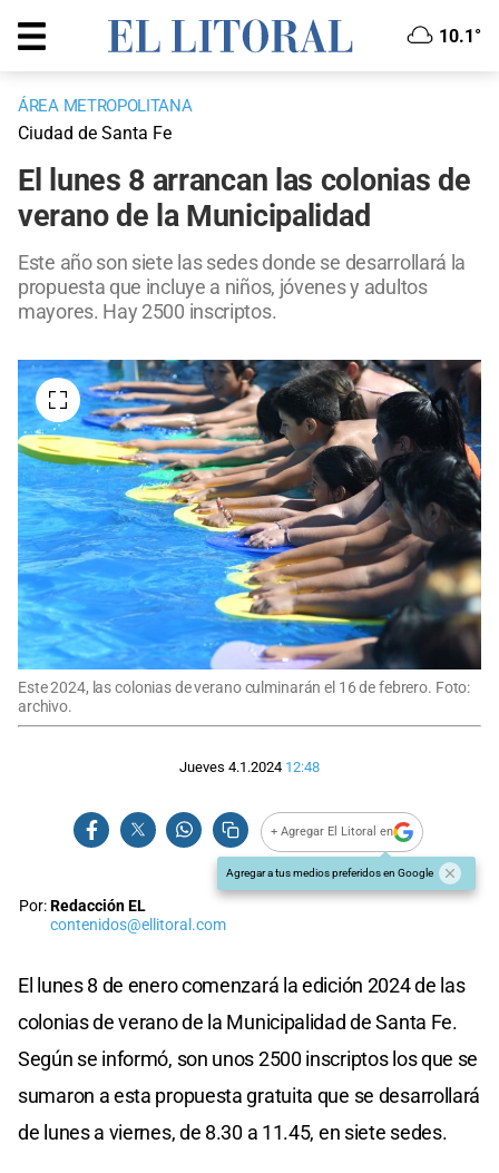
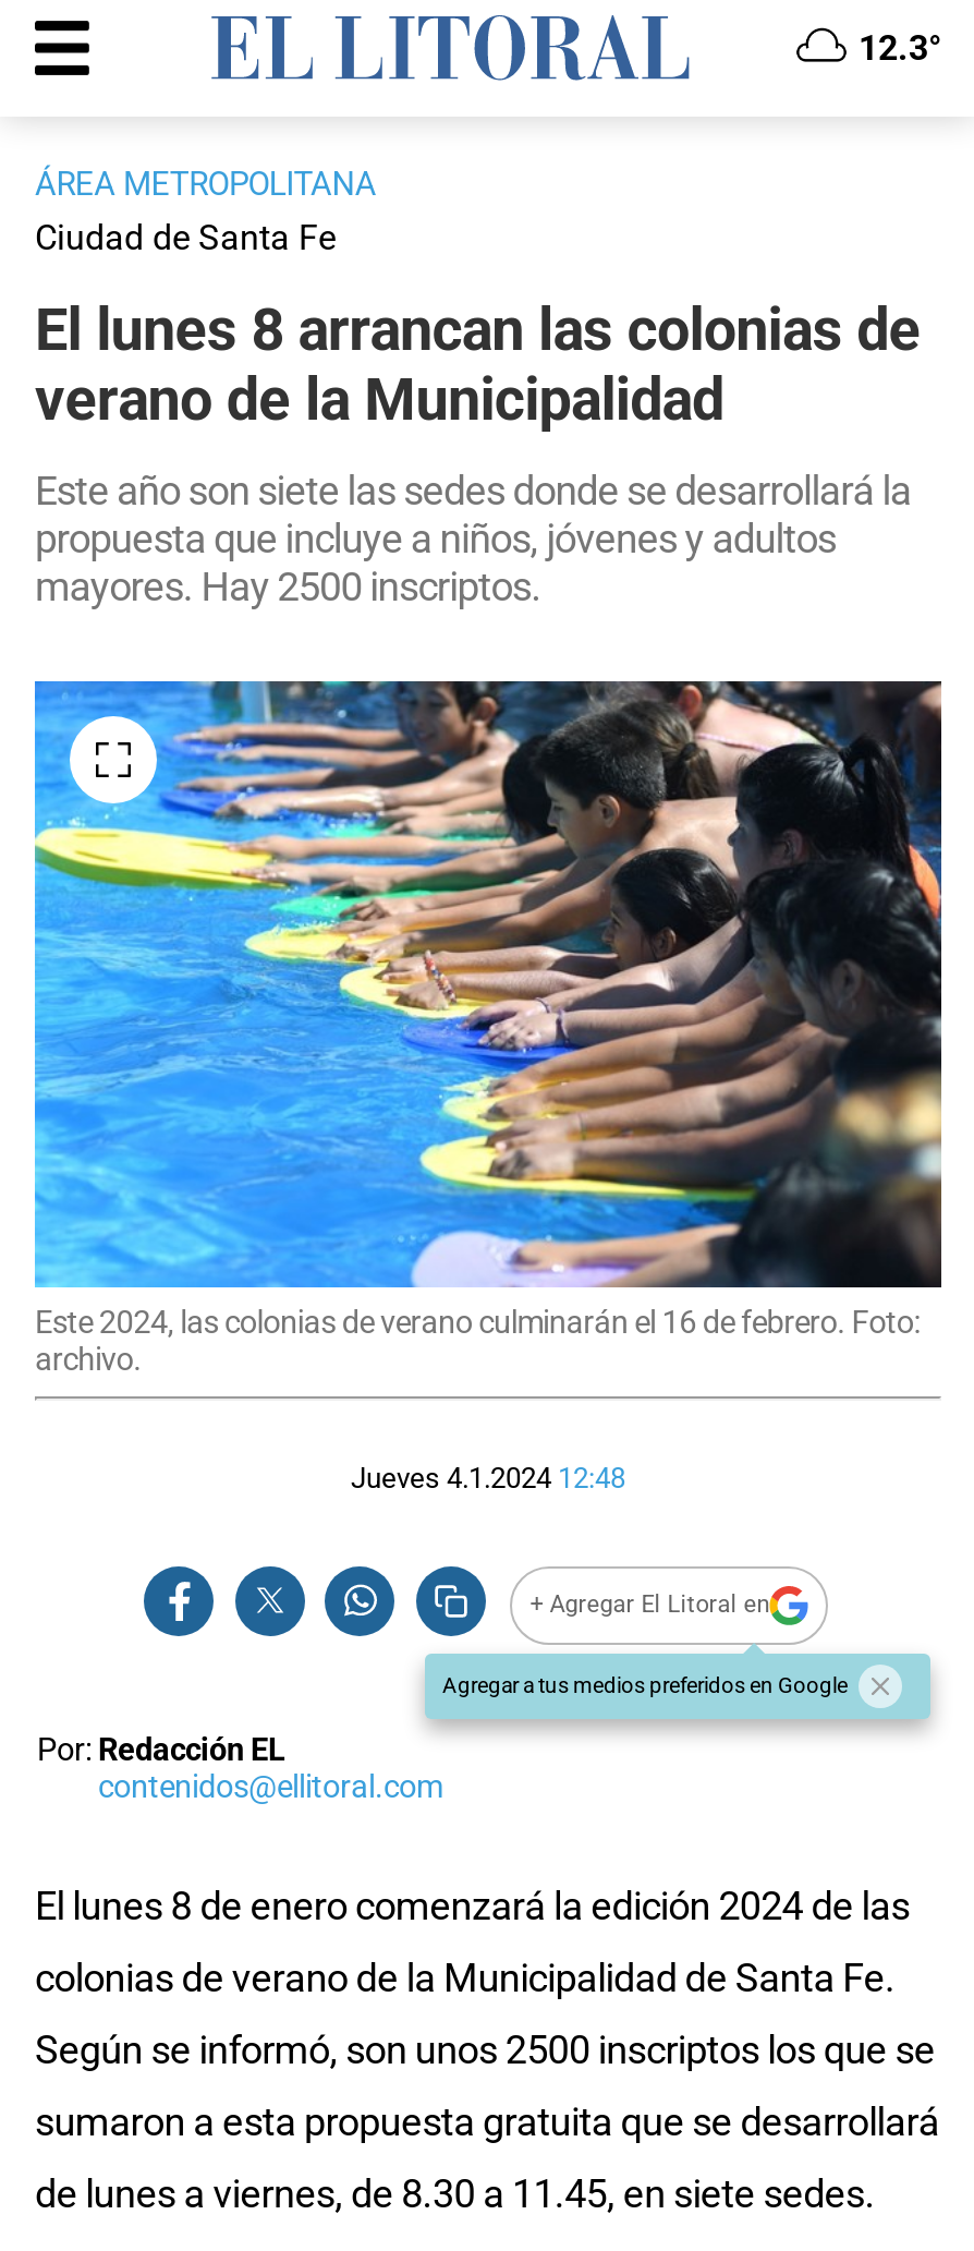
- 10.1°
+ 12.3°
